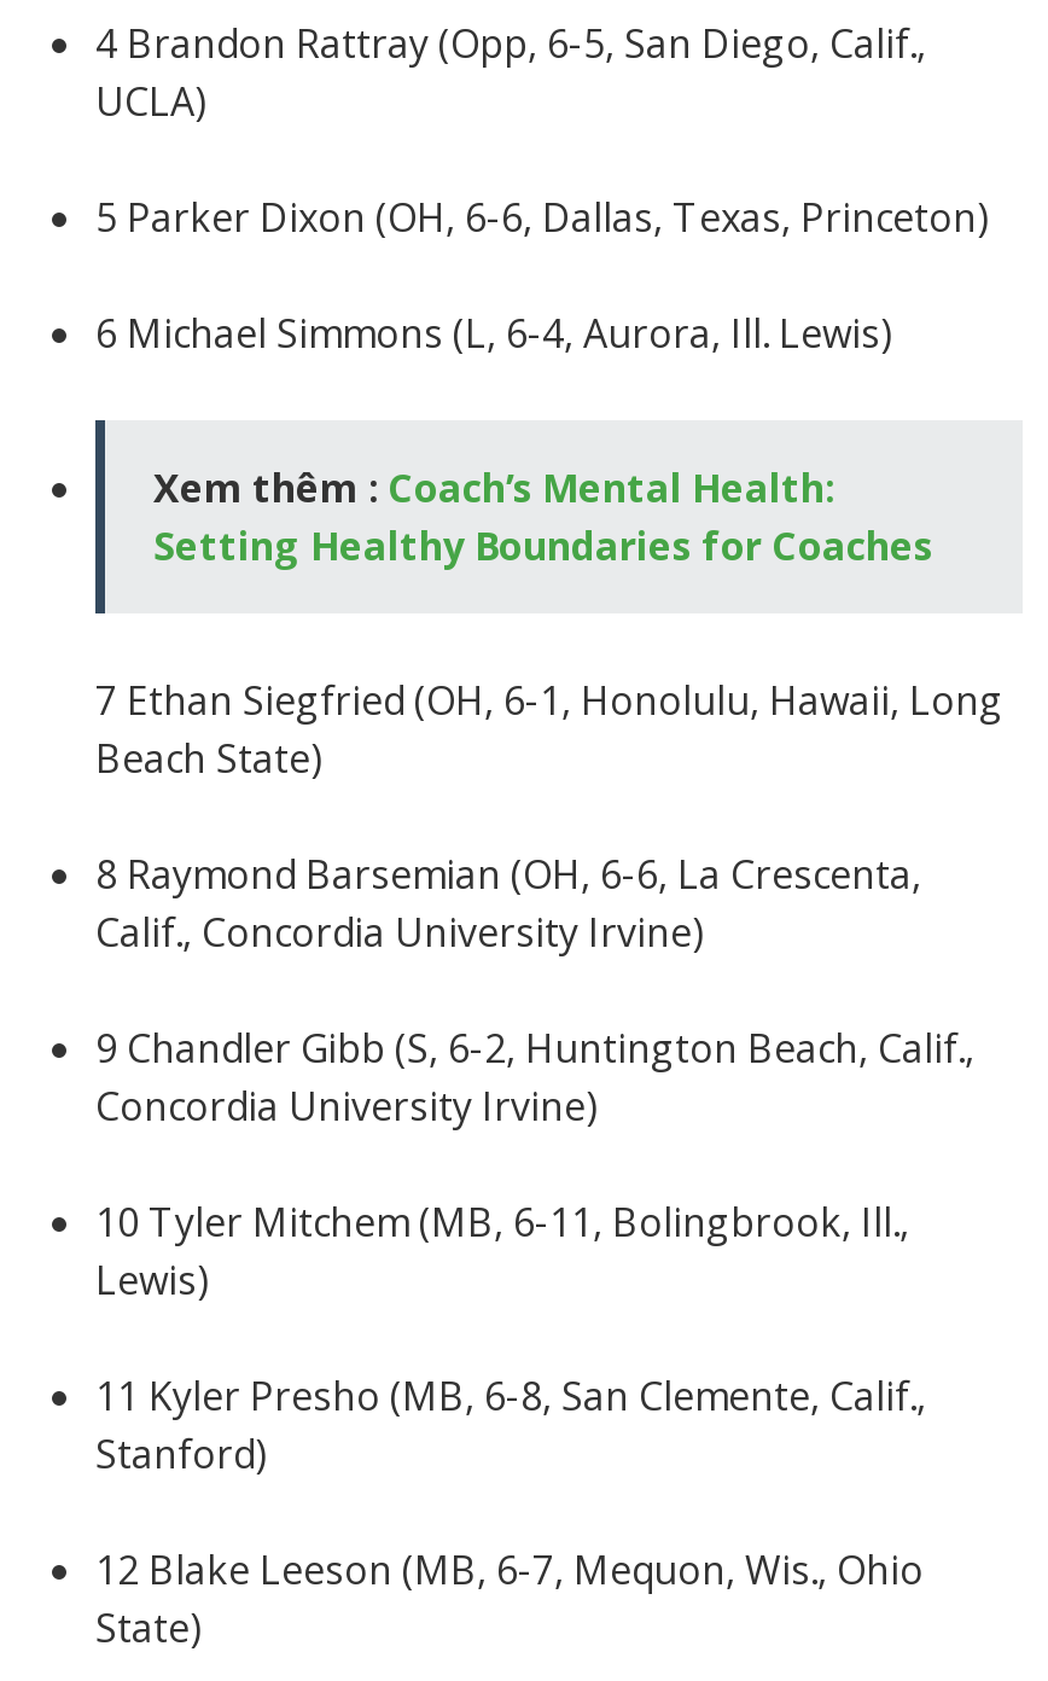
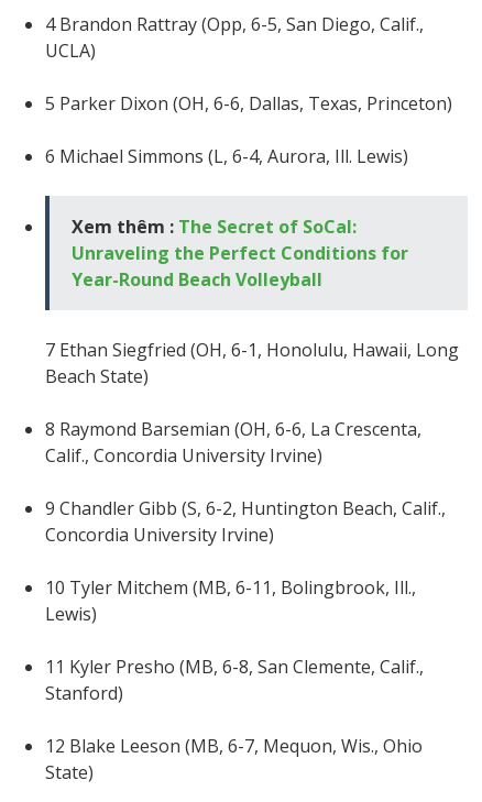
- Xem thêm : Coach’s Mental Health:
- Setting Healthy Boundaries for Coaches
+ Xem thêm : The Secret of SoCal:
+ Unraveling the Perfect Conditions for
+ Year-Round Beach Volleyball
